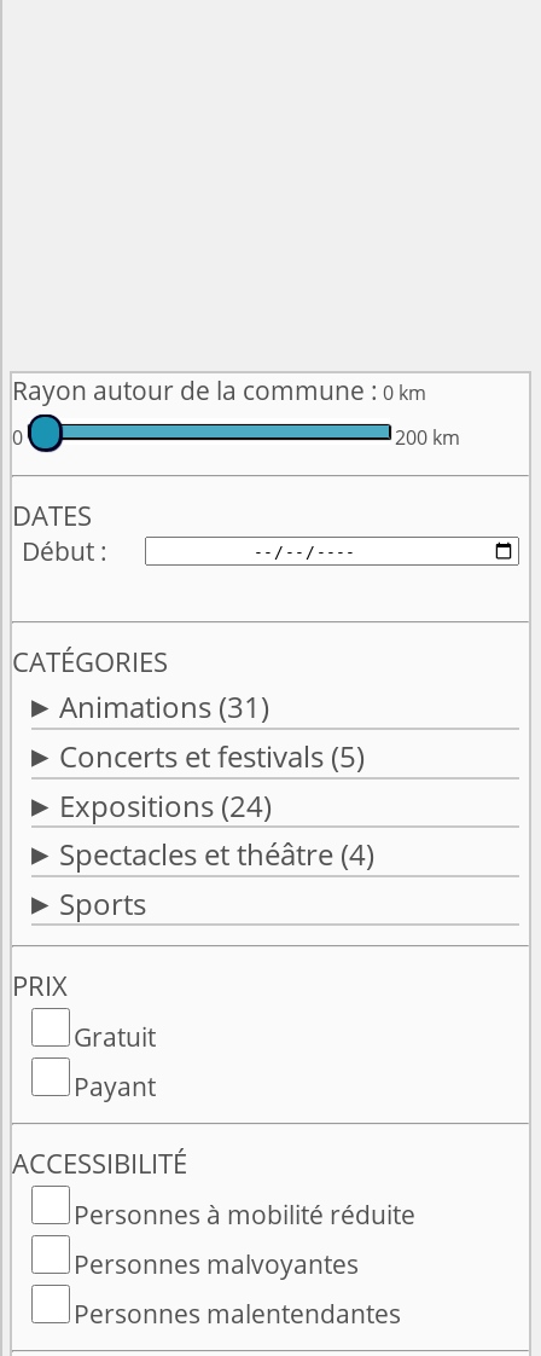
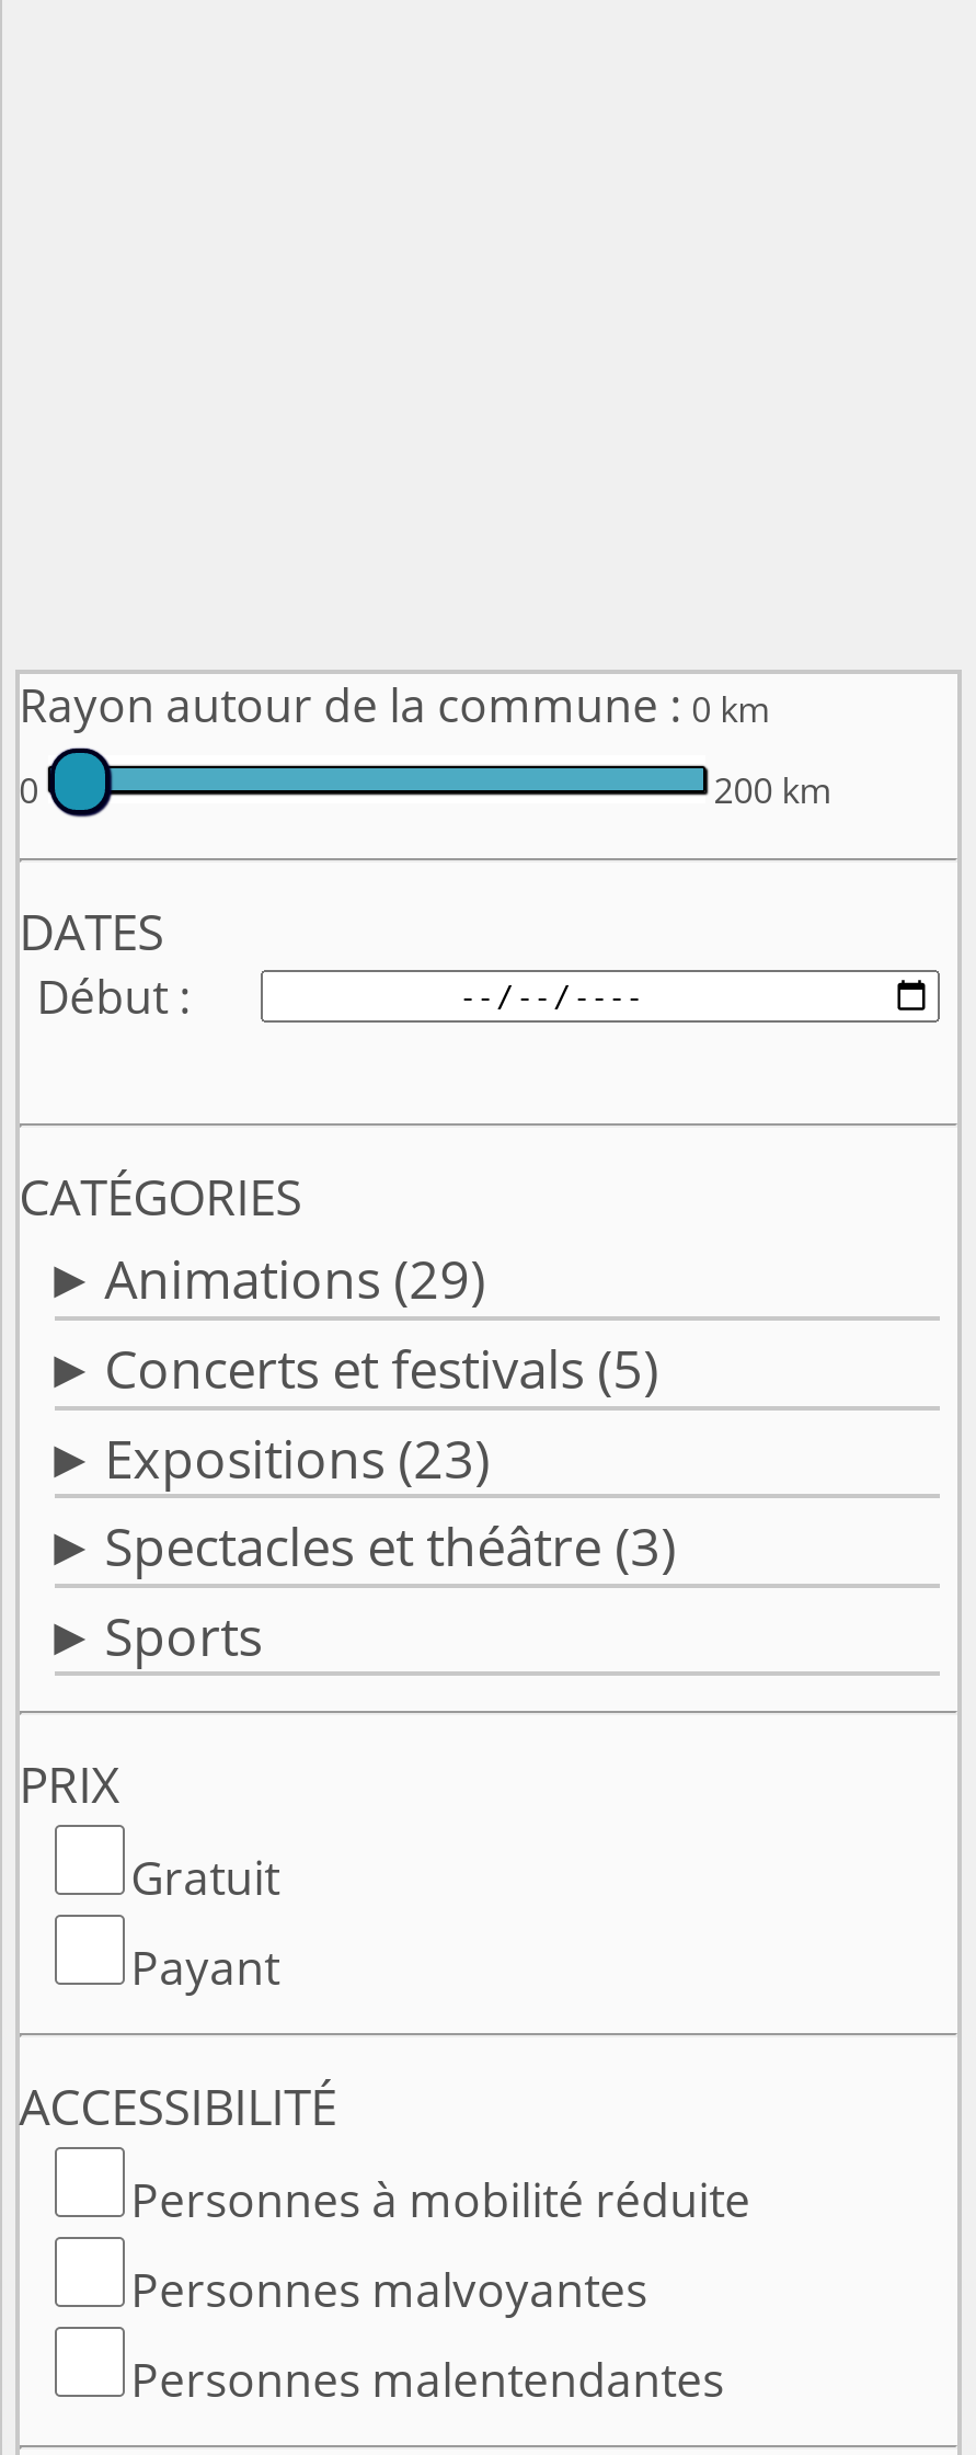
- Animations (31)
+ Animations (29)

- Expositions (24)
+ Expositions (23)

- Spectacles et théâtre (4)
+ Spectacles et théâtre (3)
